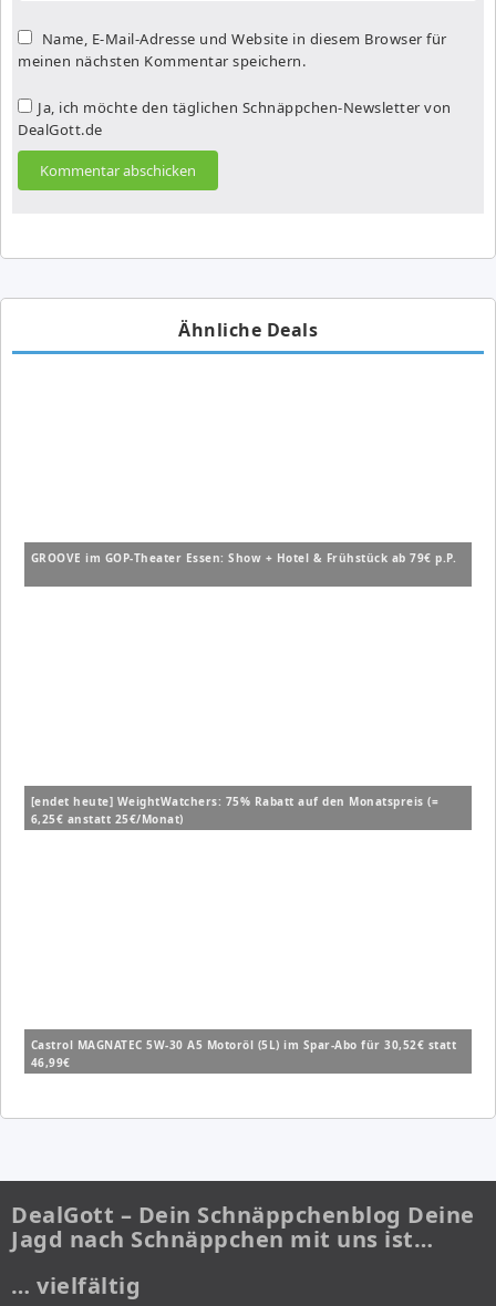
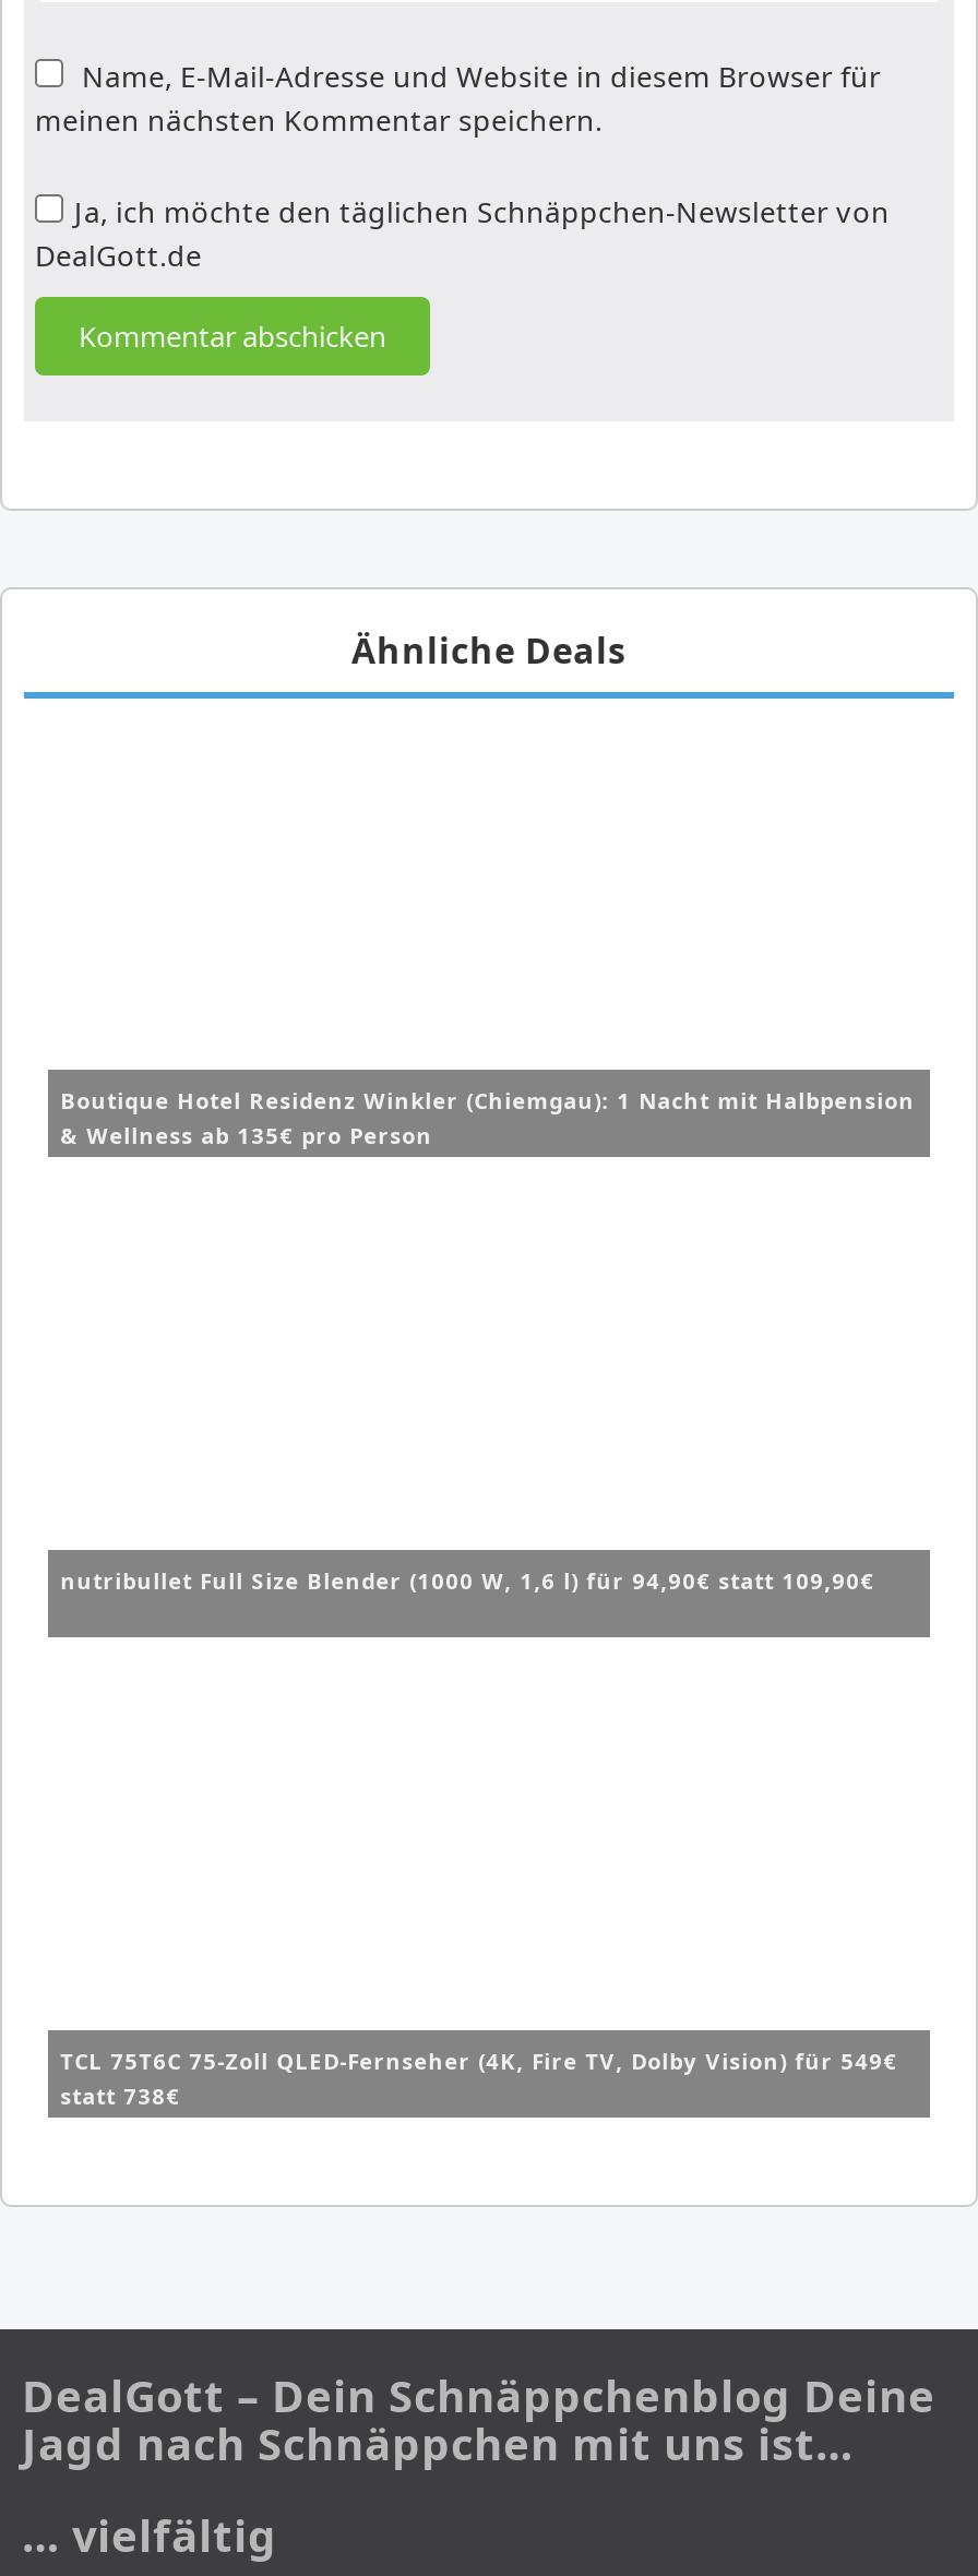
- GROOVE im GOP-Theater Essen: Show + Hotel & Frühstück ab 79€ p.P.
+ Boutique Hotel Residenz Winkler (Chiemgau): 1 Nacht mit Halbpension
+ & Wellness ab 135€ pro Person

- [endet heute] WeightWatchers: 75% Rabatt auf den Monatspreis (=
- 6,25€ anstatt 25€/Monat)
+ nutribullet Full Size Blender (1000 W, 1,6 l) für 94,90€ statt 109,90€

- Castrol MAGNATEC 5W-30 A5 Motoröl (5L) im Spar-Abo für 30,52€ statt
- 46,99€
+ TCL 75T6C 75-Zoll QLED-Fernseher (4K, Fire TV, Dolby Vision) für 549€
+ statt 738€
